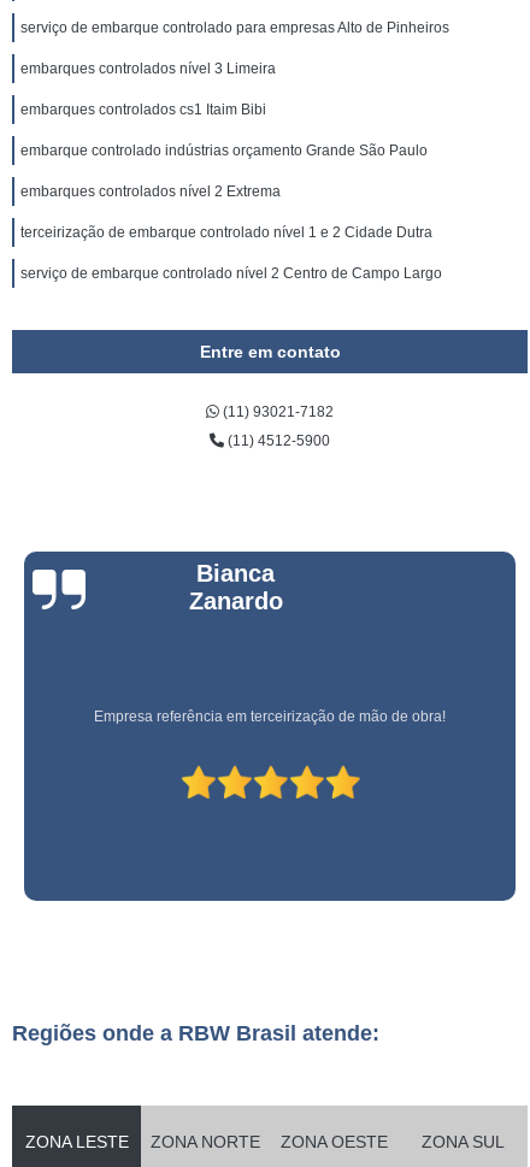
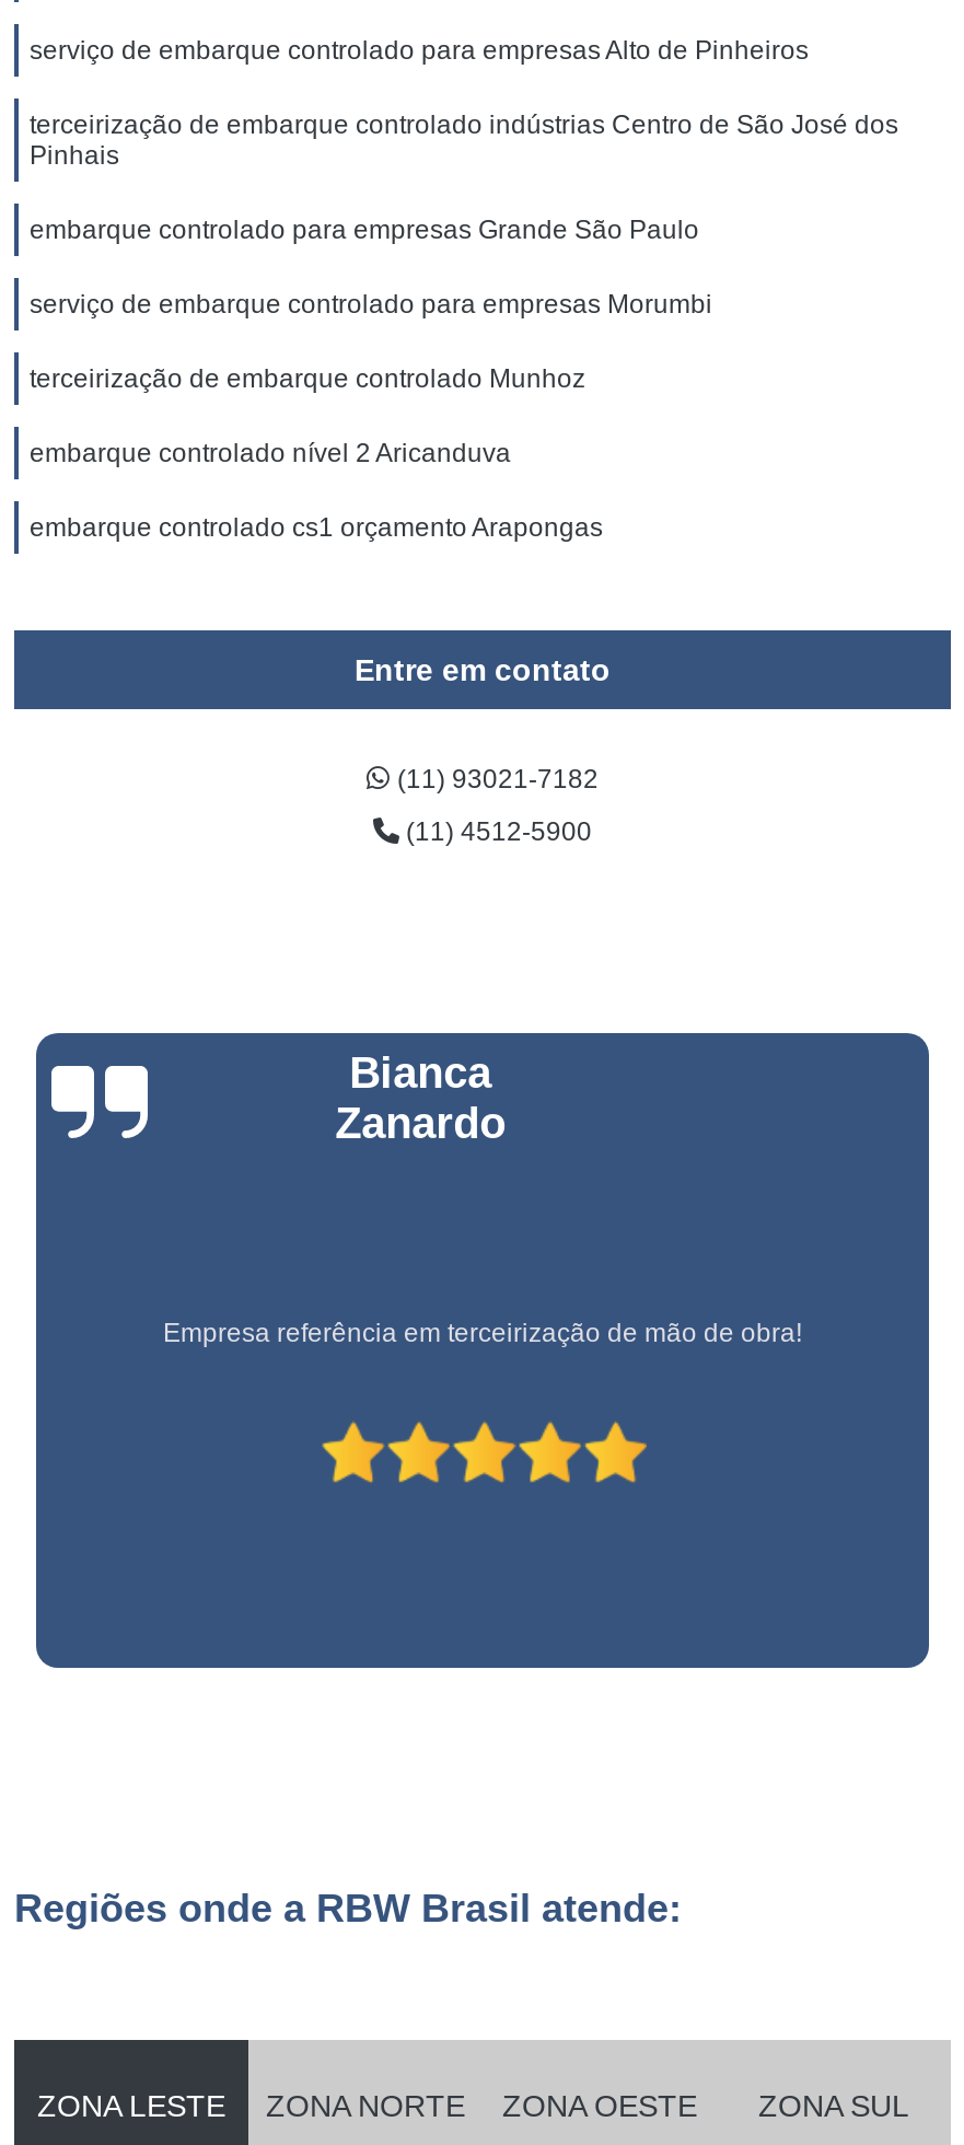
- embarques controlados nível 3 Limeira
+ terceirização de embarque controlado indústrias Centro de São José dos
+ Pinhais

- embarques controlados cs1 Itaim Bibi
+ embarque controlado para empresas Grande São Paulo

- embarque controlado indústrias orçamento Grande São Paulo
+ serviço de embarque controlado para empresas Morumbi

- embarques controlados nível 2 Extrema
+ terceirização de embarque controlado Munhoz

- terceirização de embarque controlado nível 1 e 2 Cidade Dutra
+ embarque controlado nível 2 Aricanduva

- serviço de embarque controlado nível 2 Centro de Campo Largo
+ embarque controlado cs1 orçamento Arapongas
